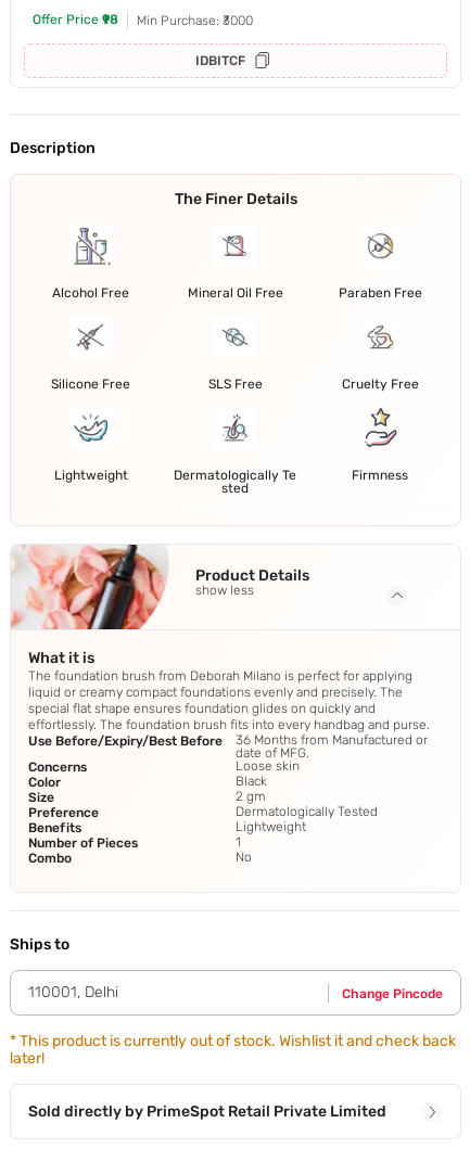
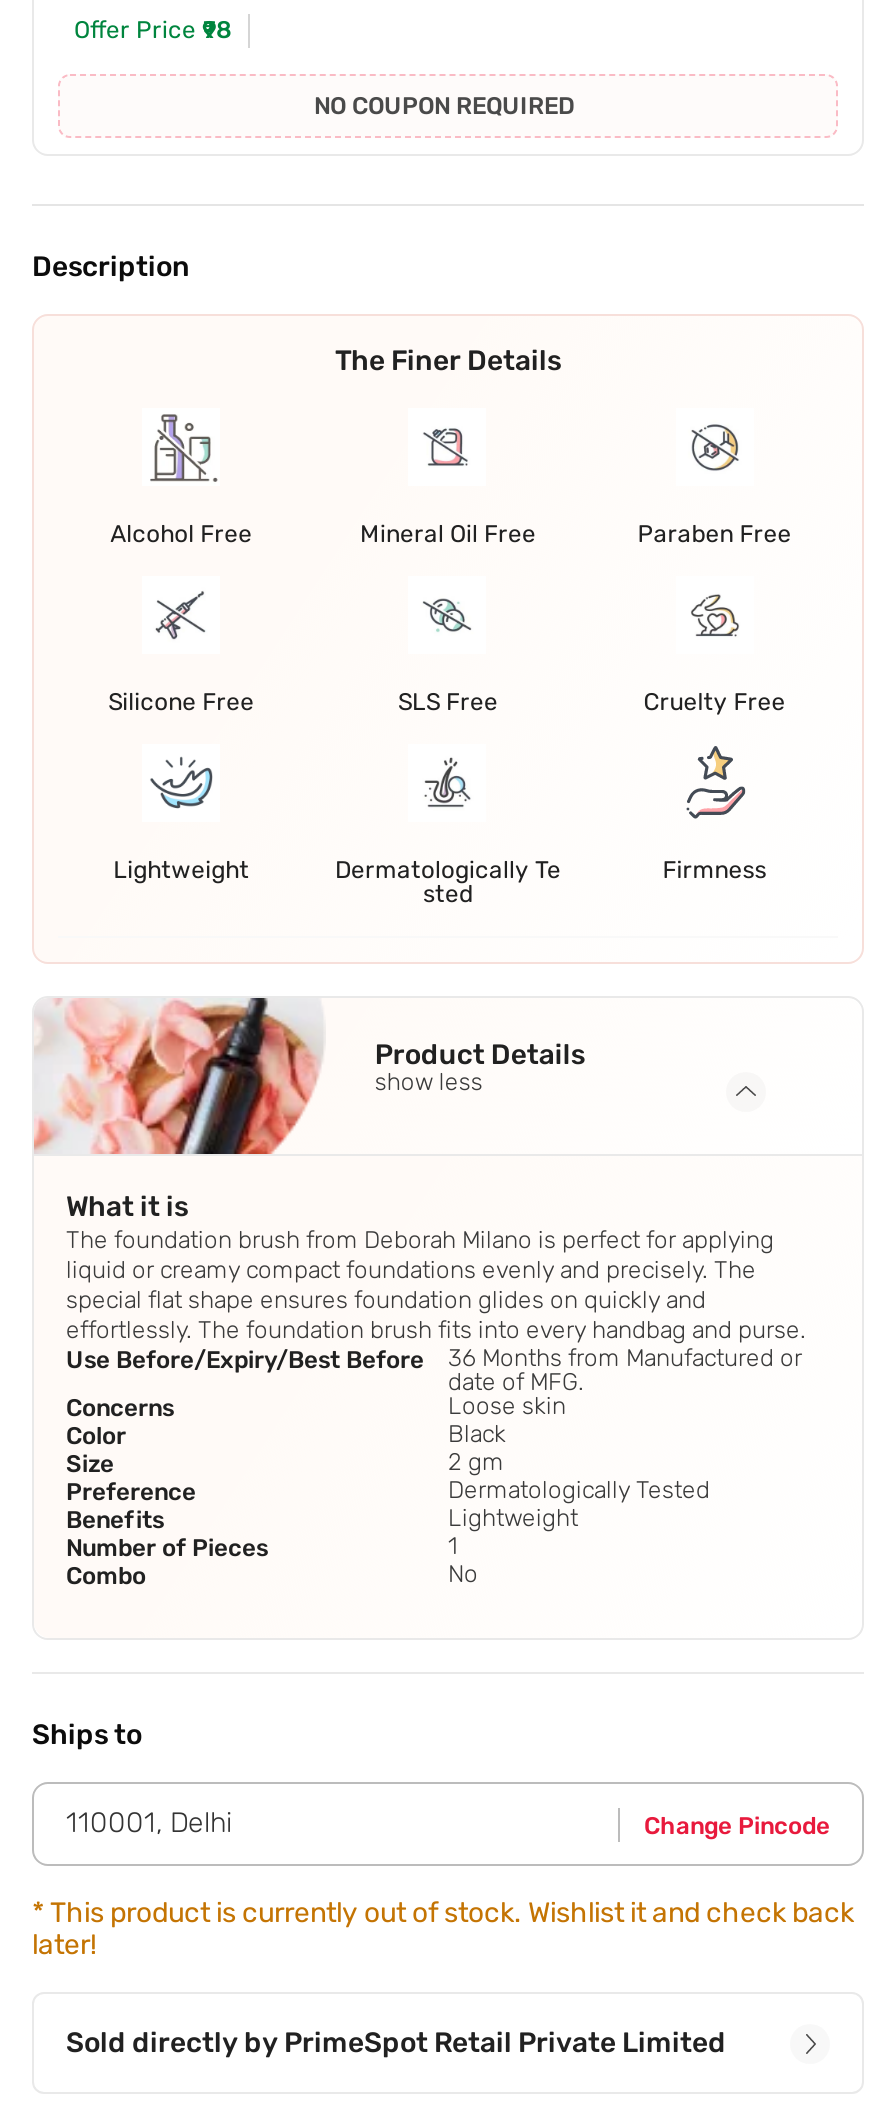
- Min Purchase: ₹3000
- IDBITCF
+ NO COUPON REQUIRED
